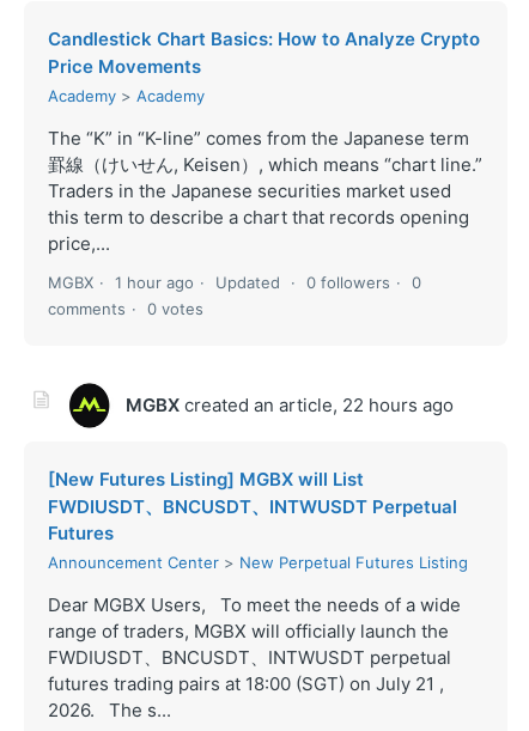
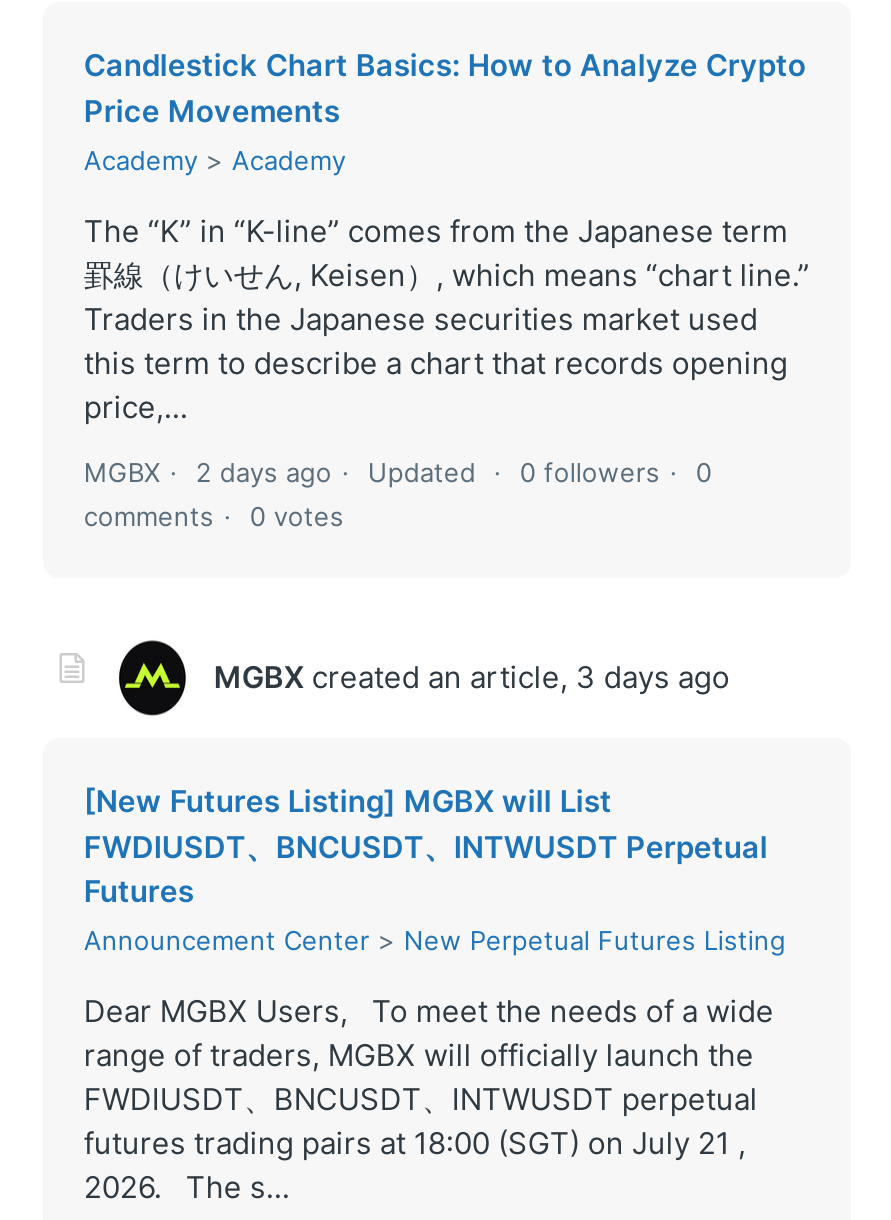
- MGBX 1 hour ago Updated 0 followers 0
+ MGBX 2 days ago Updated 0 followers 0

- MGBX created an article, 22 hours ago
+ MGBX created an article, 3 days ago
